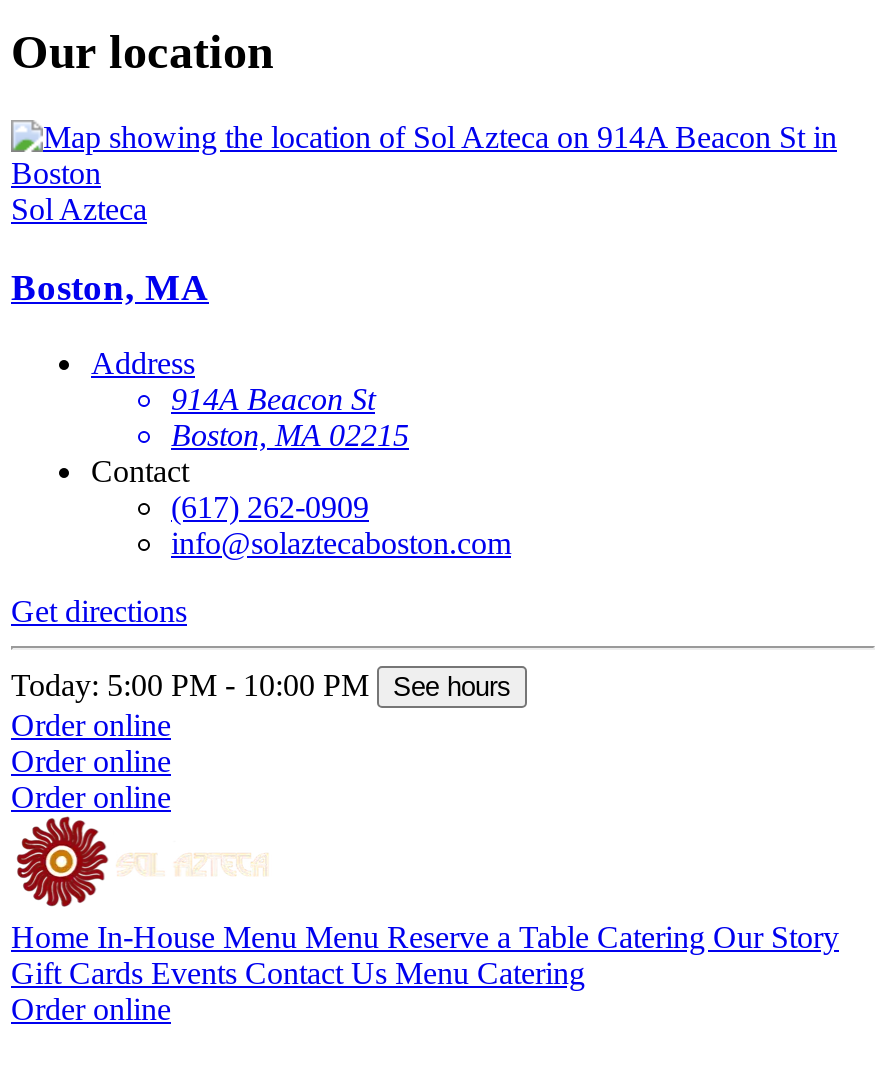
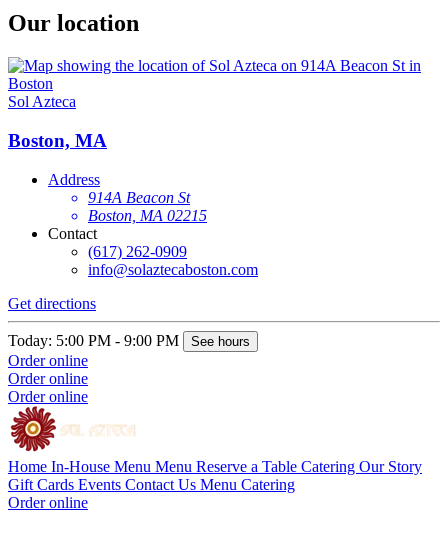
- Today: 5:00 PM - 10:00 PM See hours
+ Today: 5:00 PM - 9:00 PM See hours
